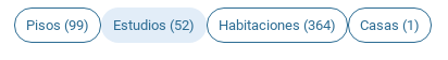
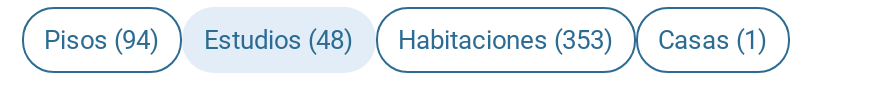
- Pisos (99)
- Estudios (52)
- Habitaciones (364)
+ Pisos (94)
+ Estudios (48)
+ Habitaciones (353)
